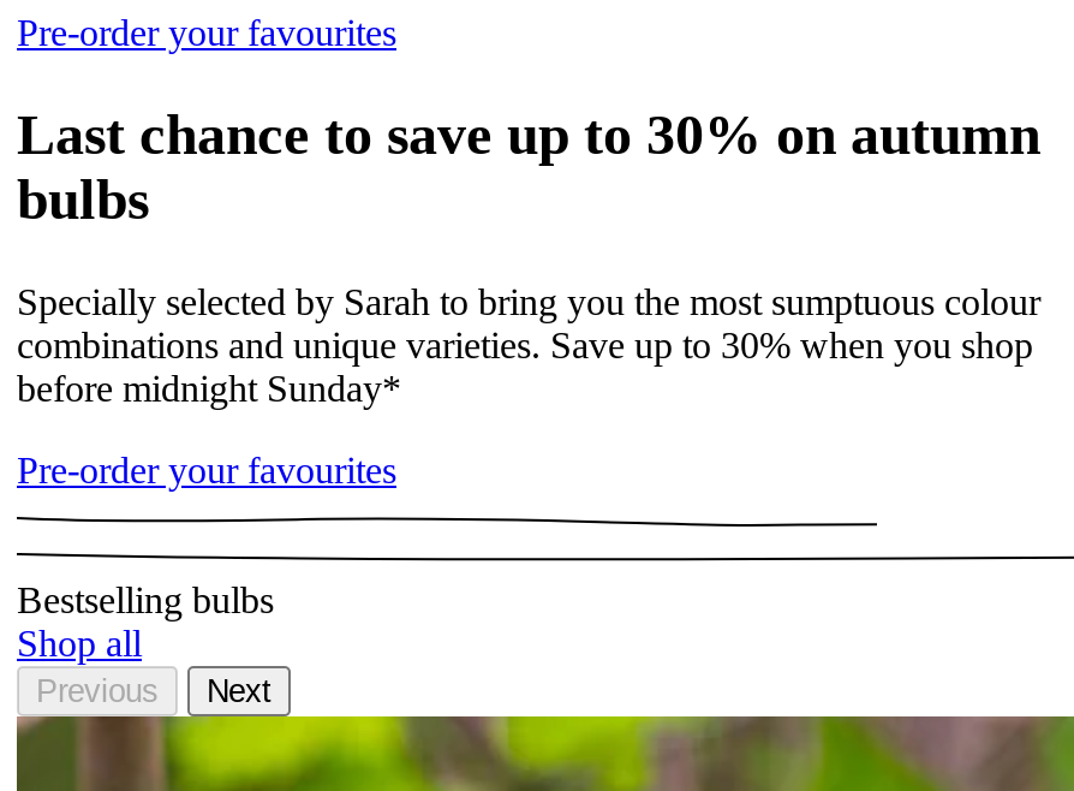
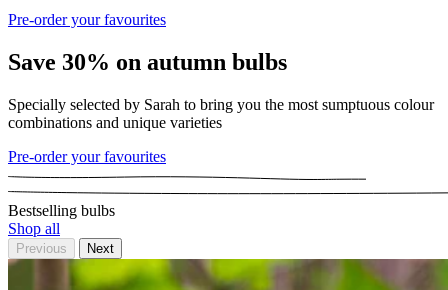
- Last chance to save up to 30% on autumn
- bulbs
+ Save 30% on autumn bulbs

- combinations and unique varieties. Save up to 30% when you shop
- before midnight Sunday*
+ combinations and unique varieties
